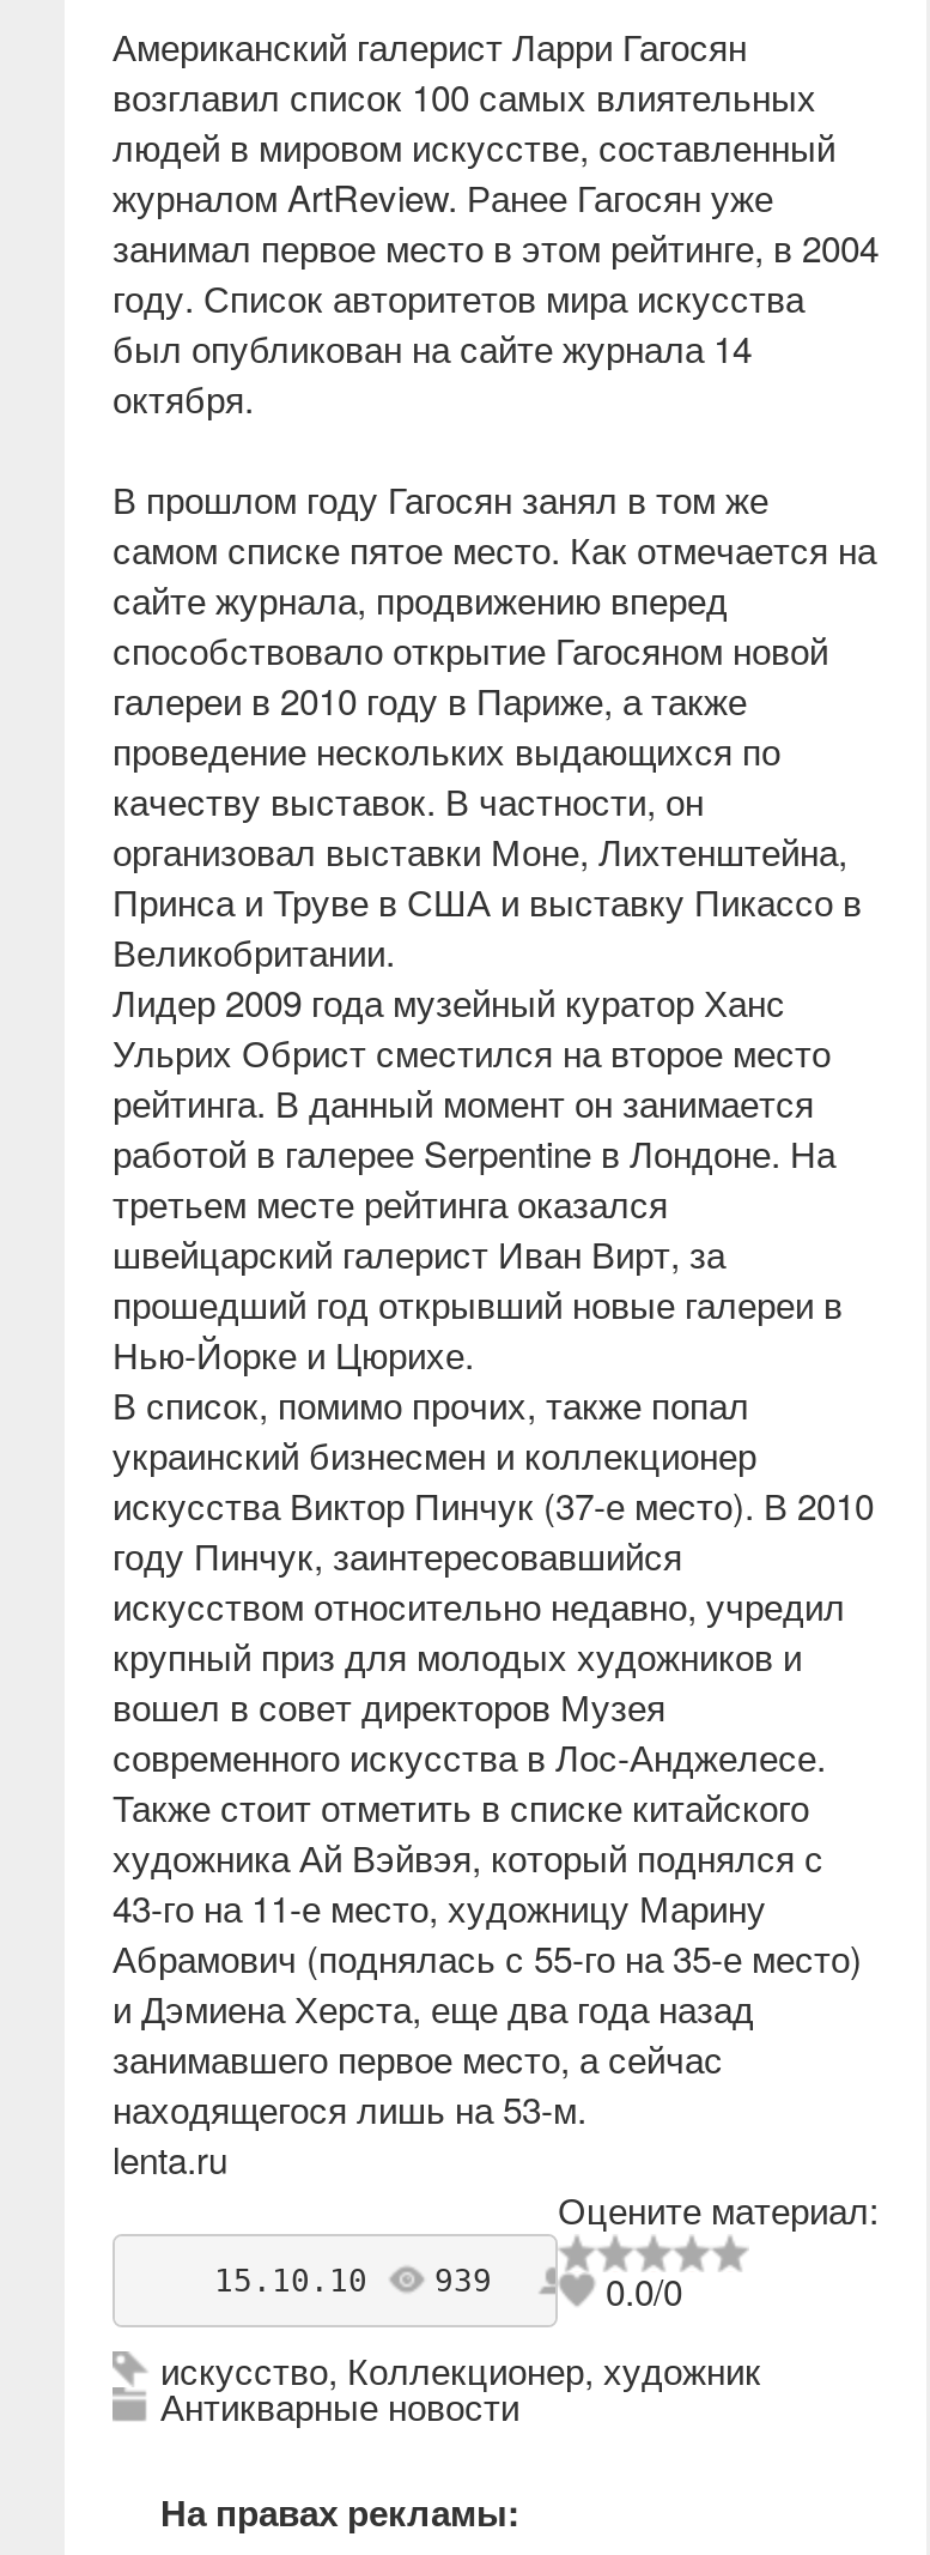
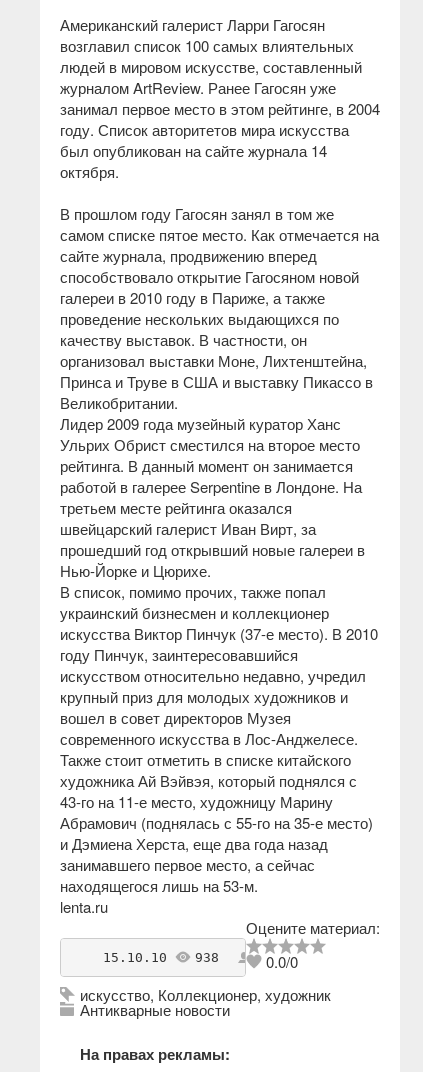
- 15.10.10 939
+ 15.10.10 938
